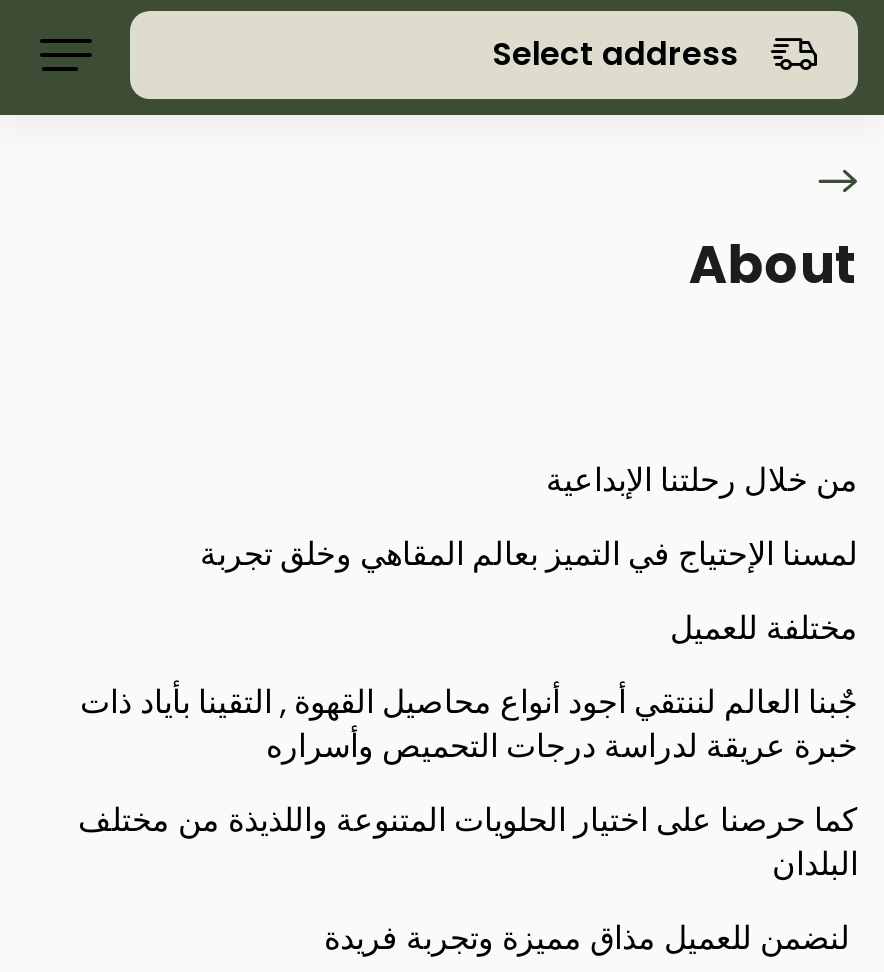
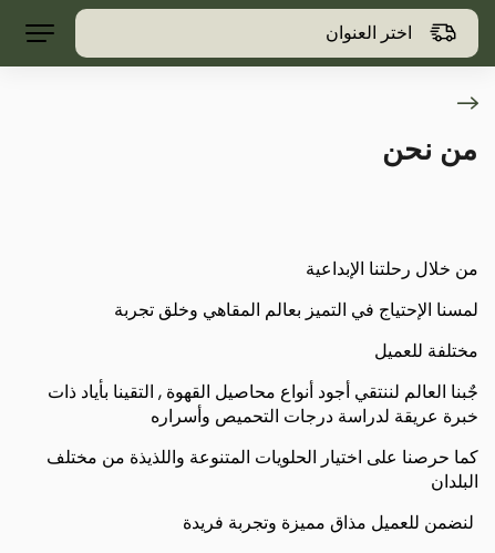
- Select address
+ اختر العنوان

- About
+ من نحن
